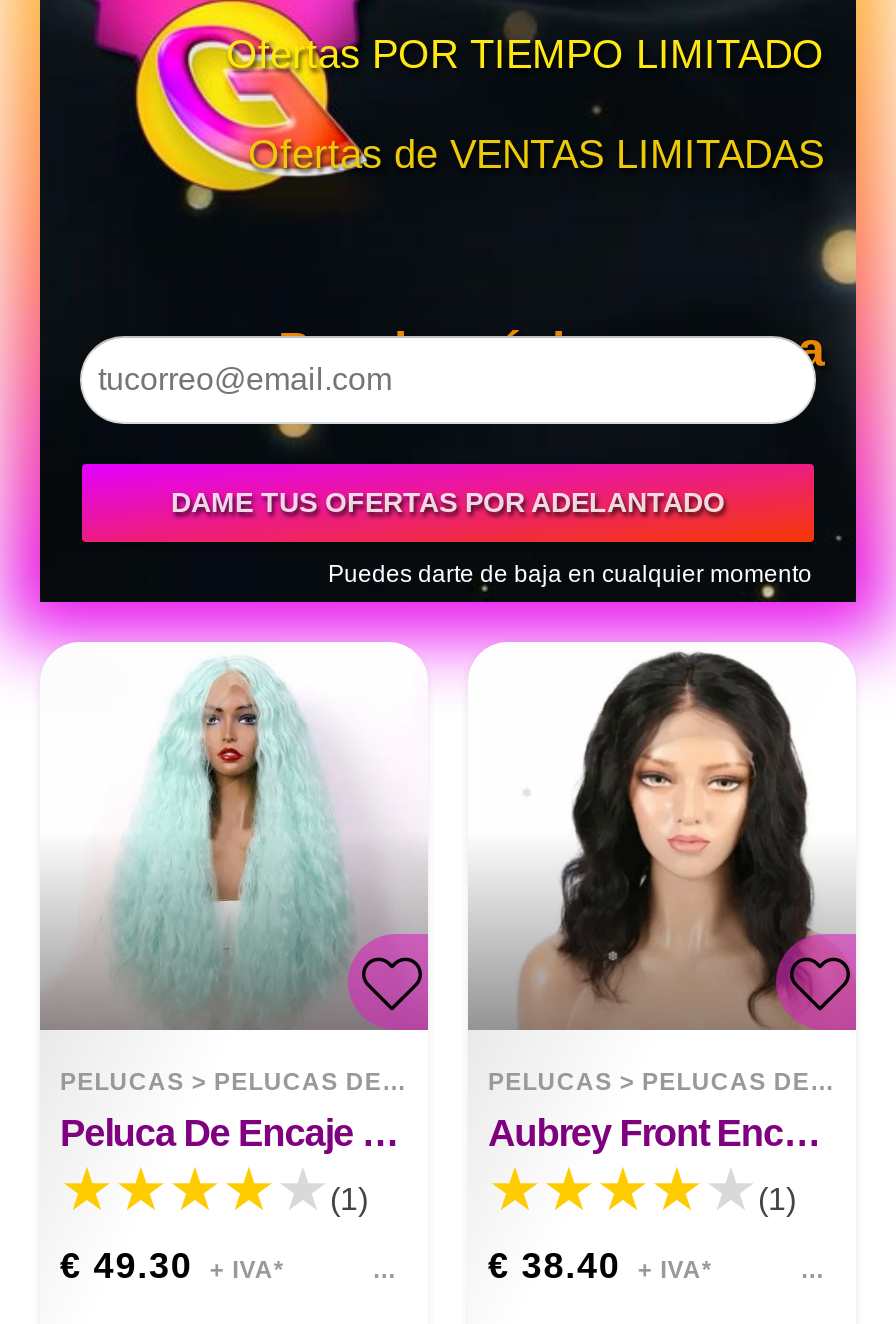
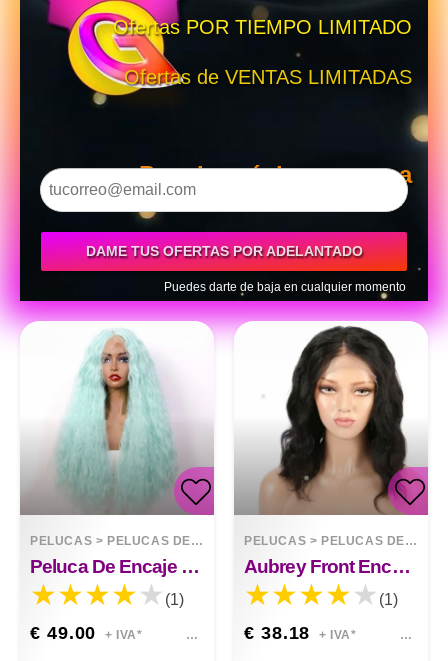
- € 49.30 + IVA*
+ € 49.00 + IVA*

- € 38.40 + IVA*
+ € 38.18 + IVA*
